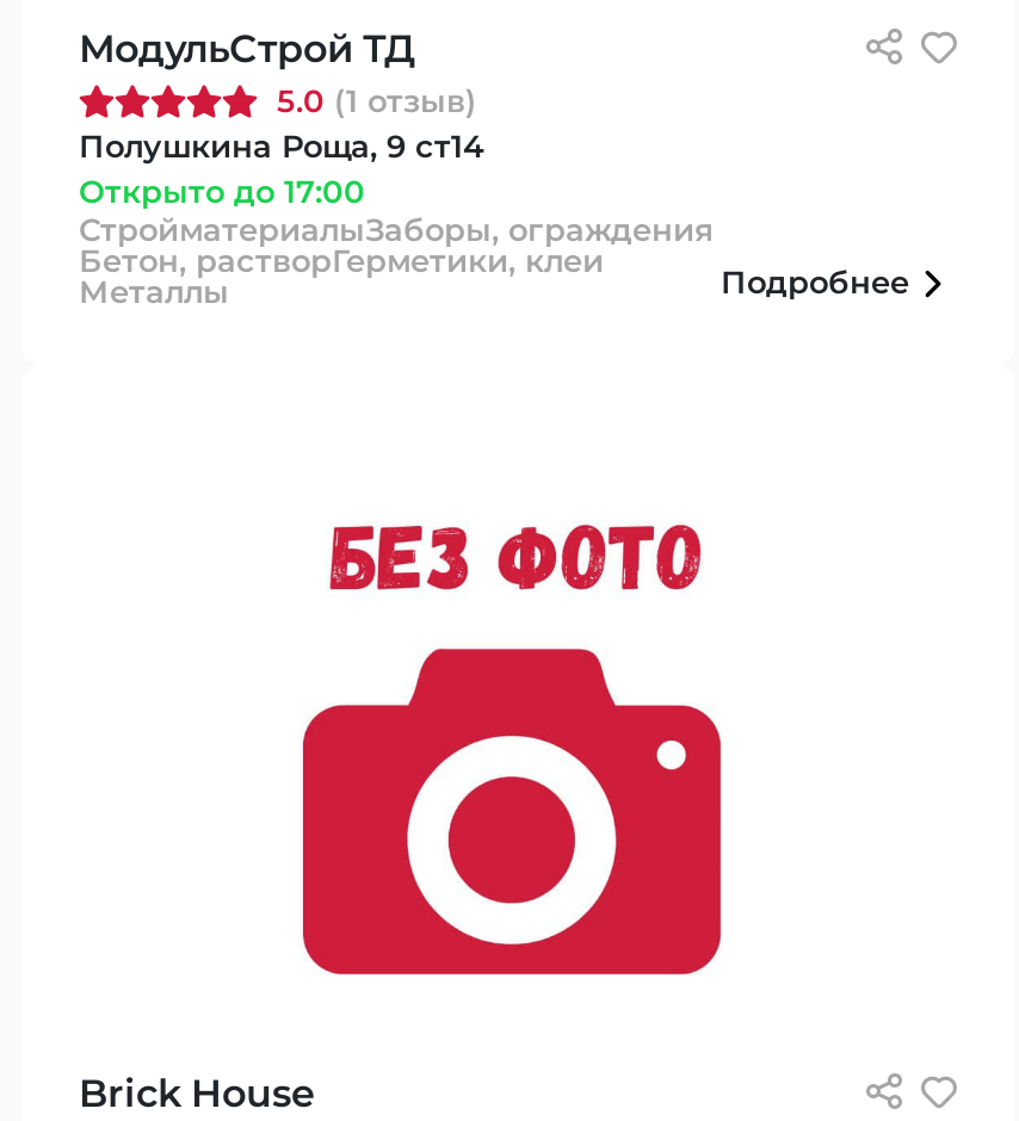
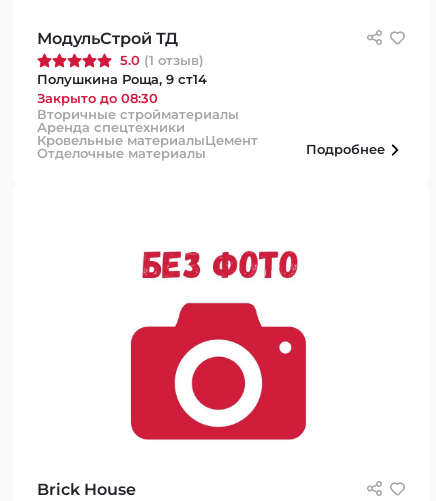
- Открыто до 17:00
- СтройматериалыЗаборы, ограждения
- Бетон, растворГерметики, клеи
- Металлы
+ Закрыто до 08:30
+ Вторичные стройматериалы
+ Аренда спецтехники
+ Кровельные материалыЦемент
+ Отделочные материалы
